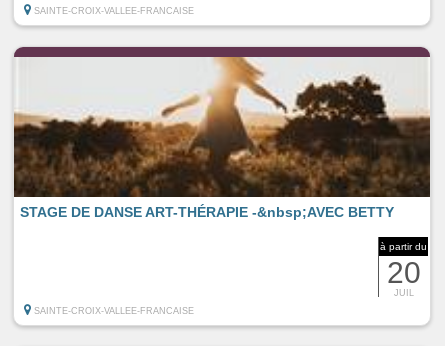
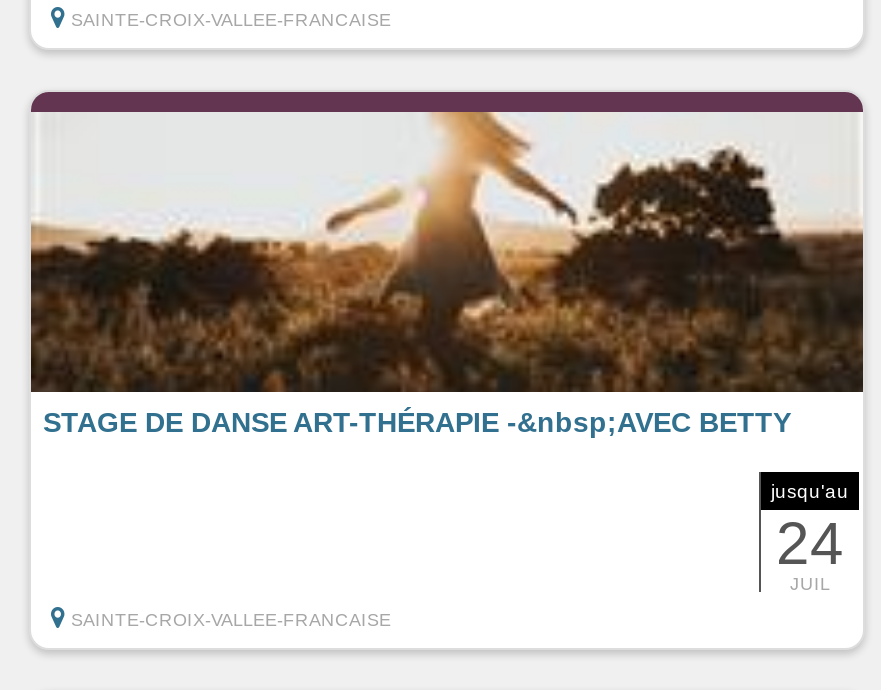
- à partir du
- 20
+ jusqu'au
+ 24
